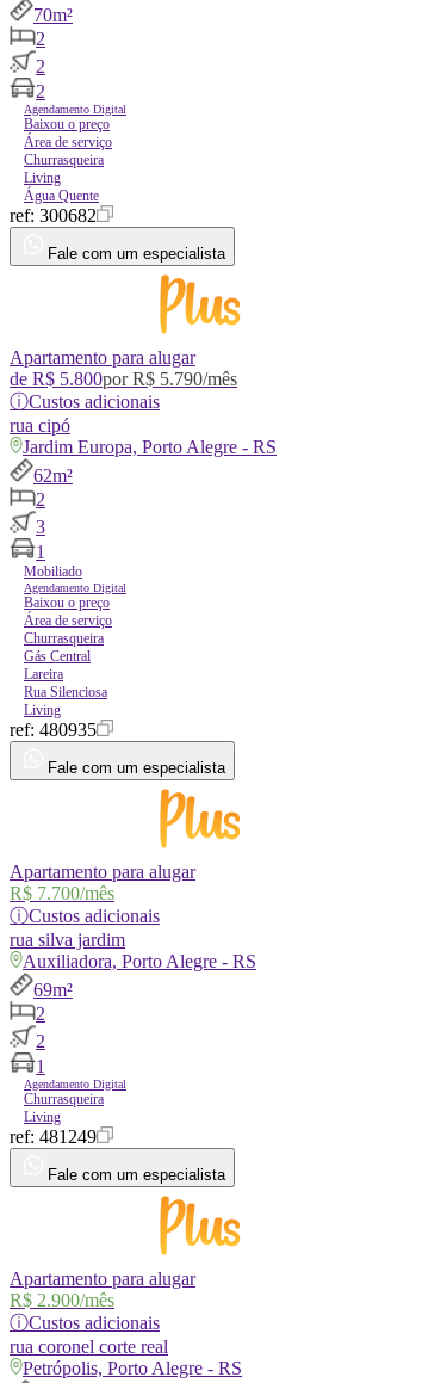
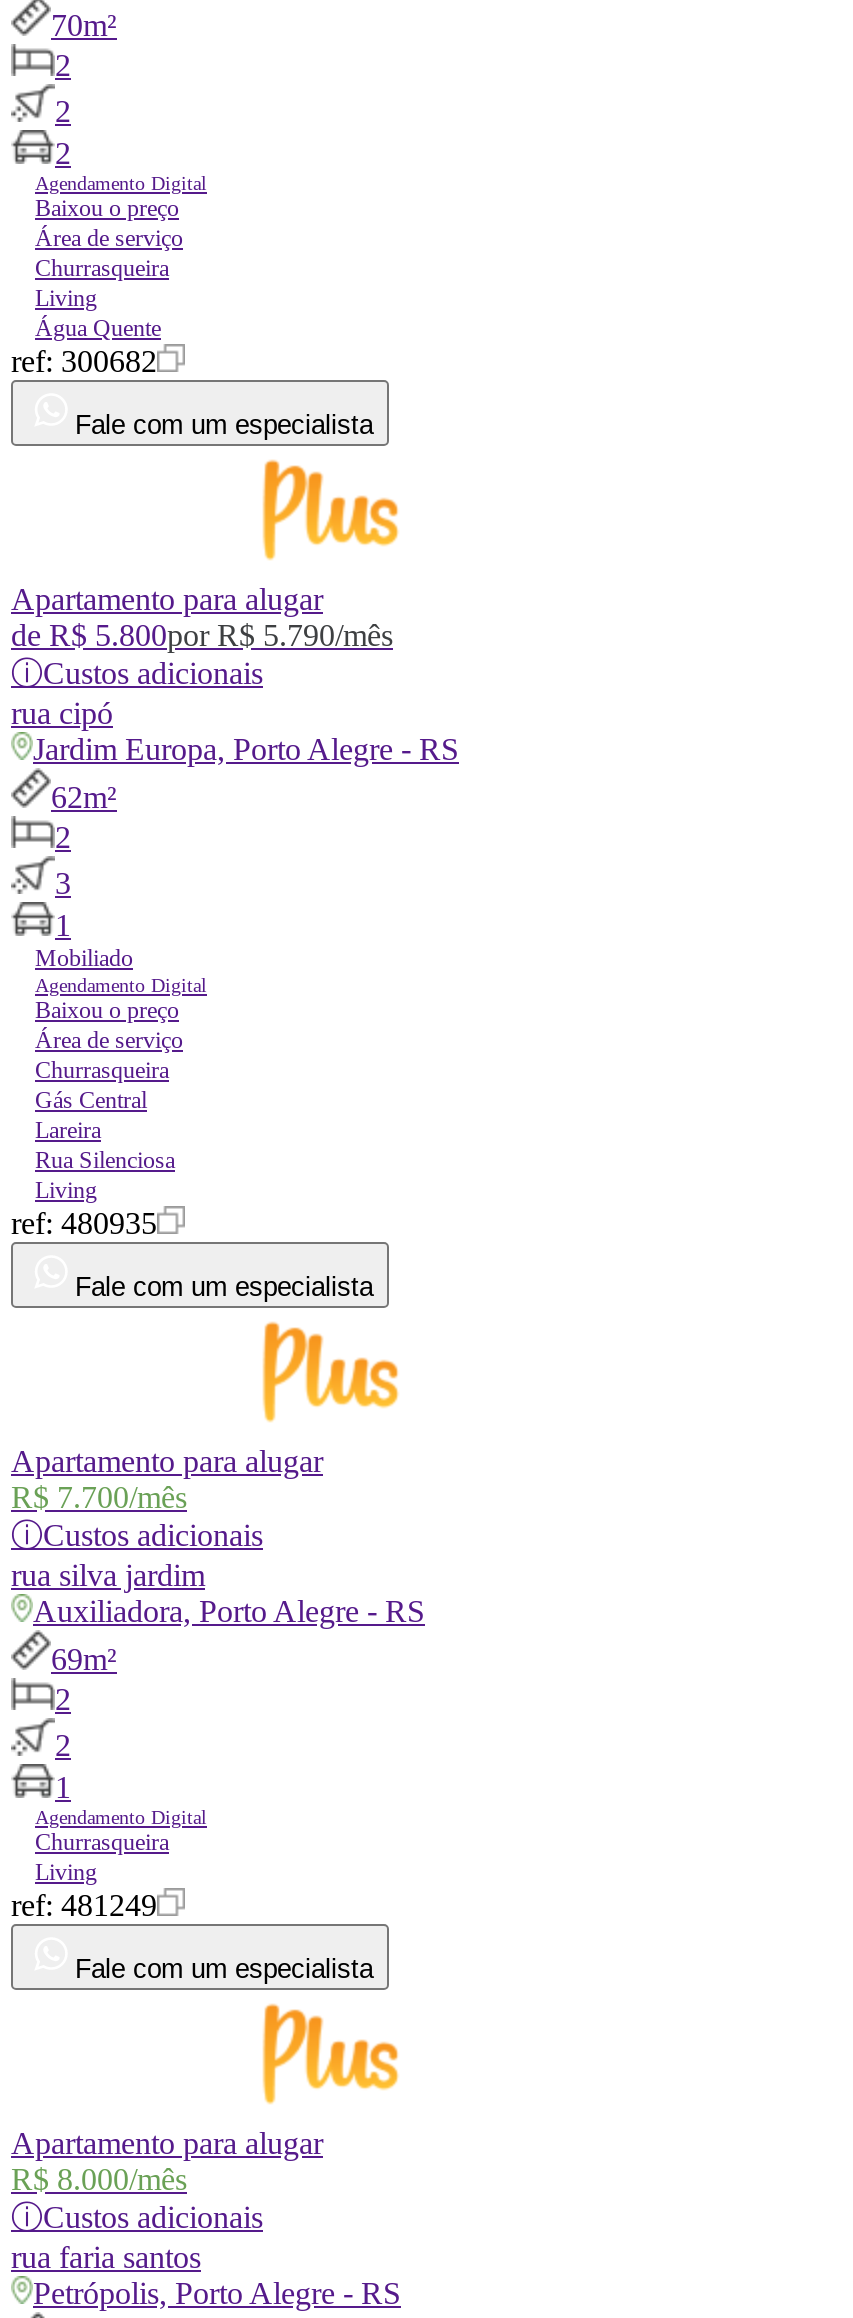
- R$ 2.900/mês
+ R$ 8.000/mês

- rua coronel corte real
+ rua faria santos
